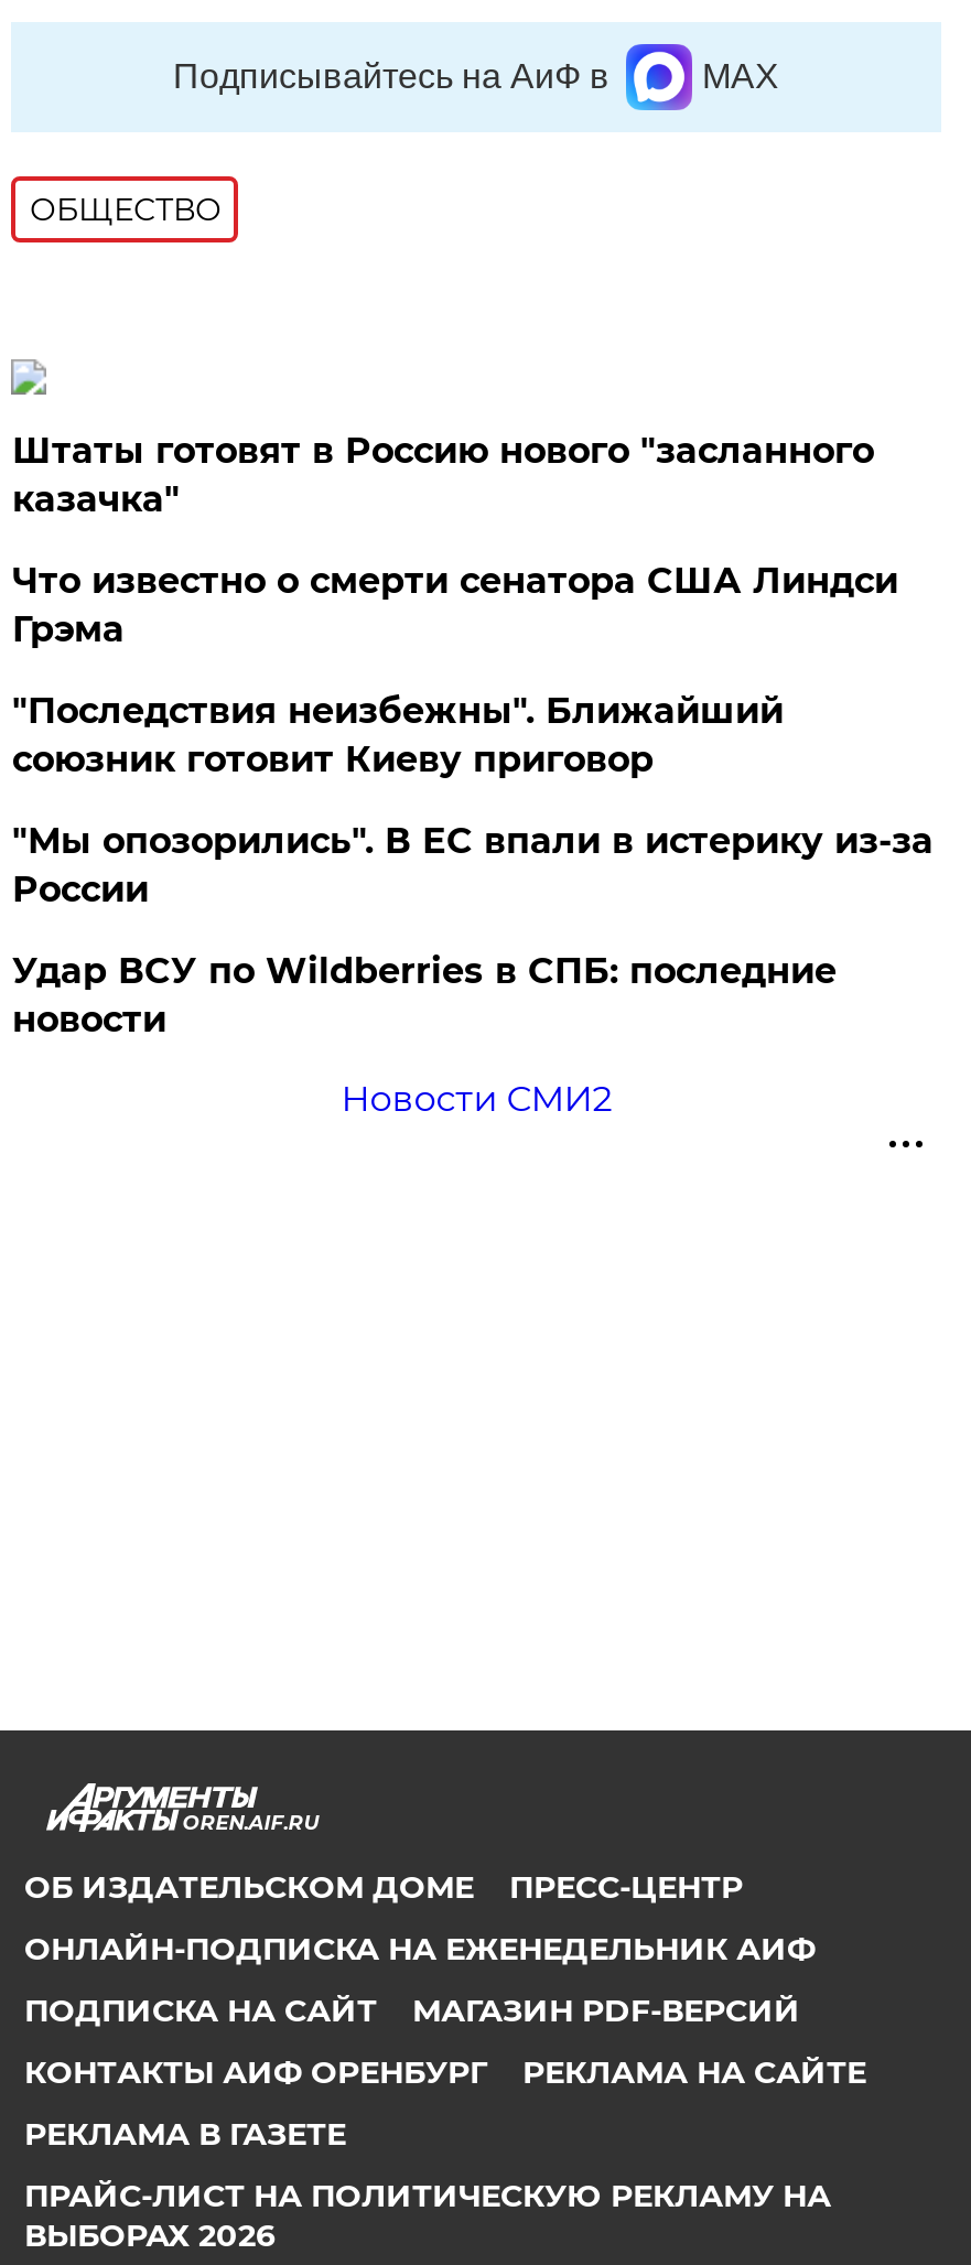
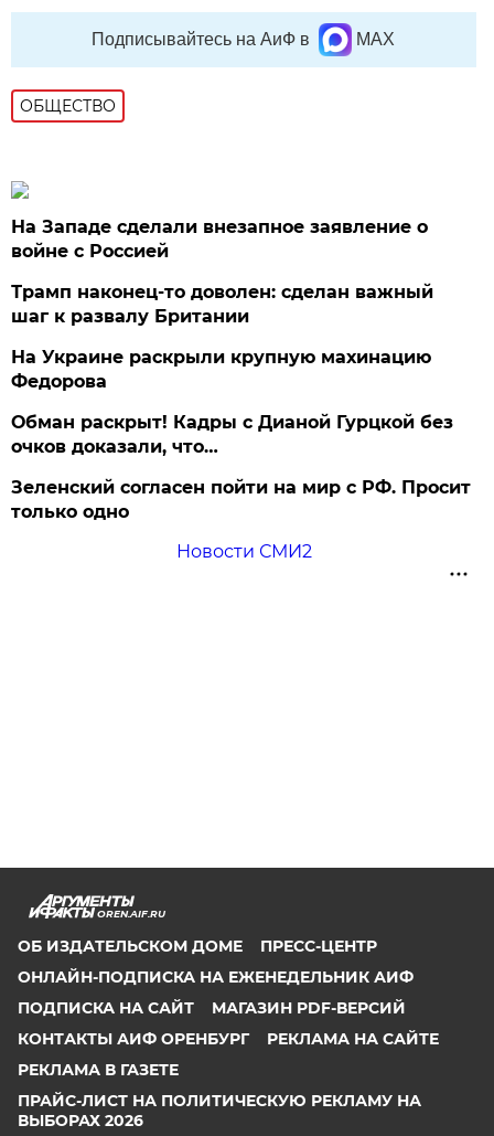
- Штаты готовят в Россию нового "засланного
- казачка"
+ На Западе сделали внезапное заявление о
+ войне с Россией

- Что известно о смерти сенатора США Линдси
- Грэма
+ Трамп наконец-то доволен: сделан важный
+ шаг к развалу Британии

- "Последствия неизбежны". Ближайший
- союзник готовит Киеву приговор
+ На Украине раскрыли крупную махинацию
+ Федорова

- "Мы опозорились". В ЕС впали в истерику из-за
- России
+ Обман раскрыт! Кадры с Дианой Гурцкой без
+ очков доказали, что…

- Удар ВСУ по Wildberries в СПБ: последние
- новости
+ Зеленский согласен пойти на мир с РФ. Просит
+ только одно
